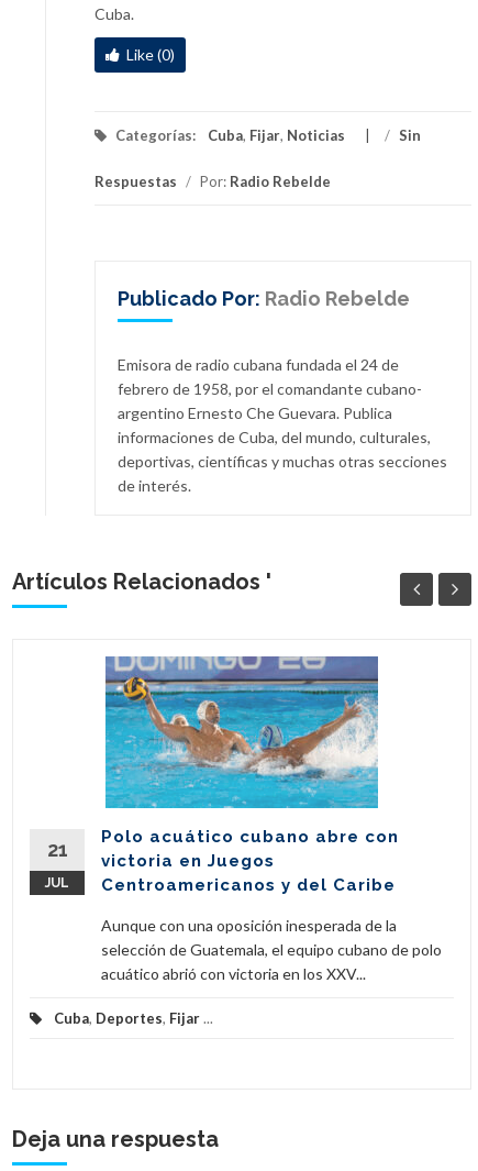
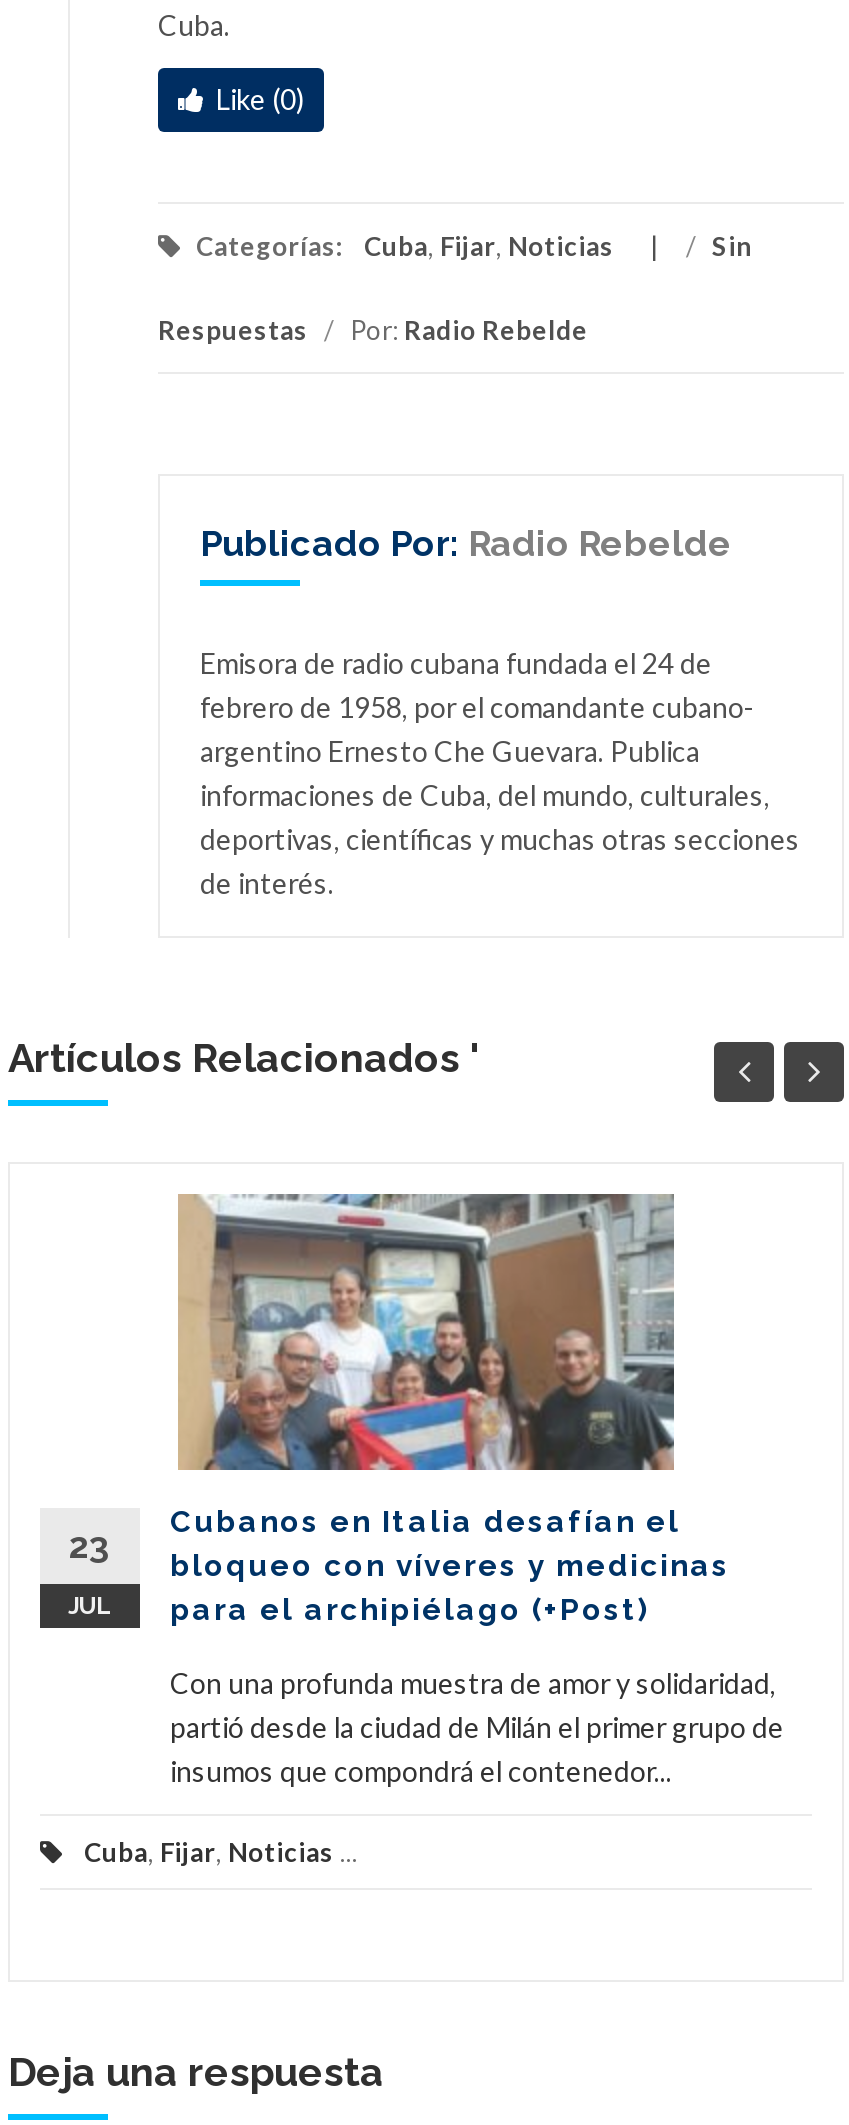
- [image]
- Polo acuático cubano abre con
- victoria en Juegos
- Centroamericanos y del Caribe
+ [image]
+ Cubanos en Italia desafían el
+ bloqueo con víveres y medicinas
+ para el archipiélago (+Post)

- 21
+ 23

- Aunque con una oposición inesperada de la
- selección de Guatemala, el equipo cubano de polo
- acuático abrió con victoria en los XXV...
+ Con una profunda muestra de amor y solidaridad,
+ partió desde la ciudad de Milán el primer grupo de
+ insumos que compondrá el contenedor...

- Cuba, Deportes, Fijar ...
+ Cuba, Fijar, Noticias ...
